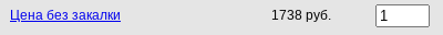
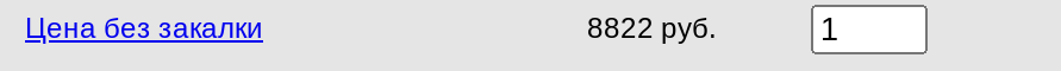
- 1738 руб.
+ 8822 руб.
